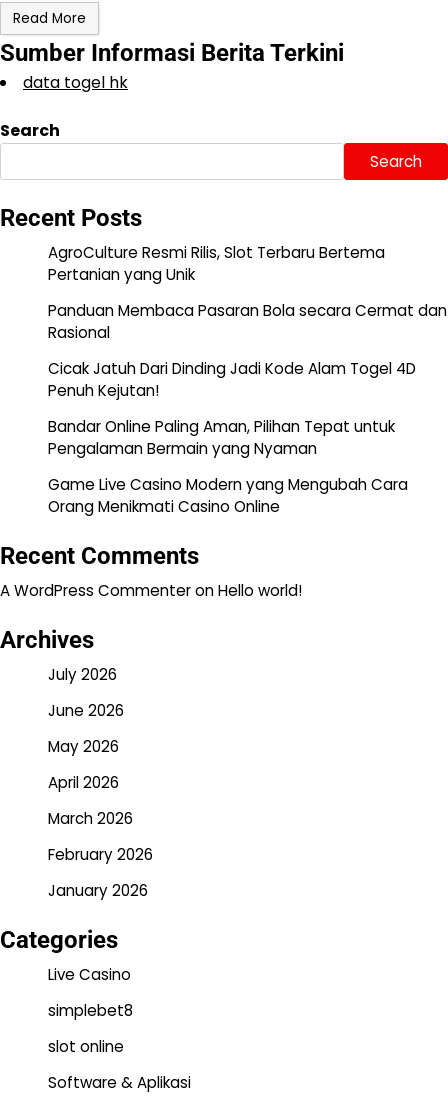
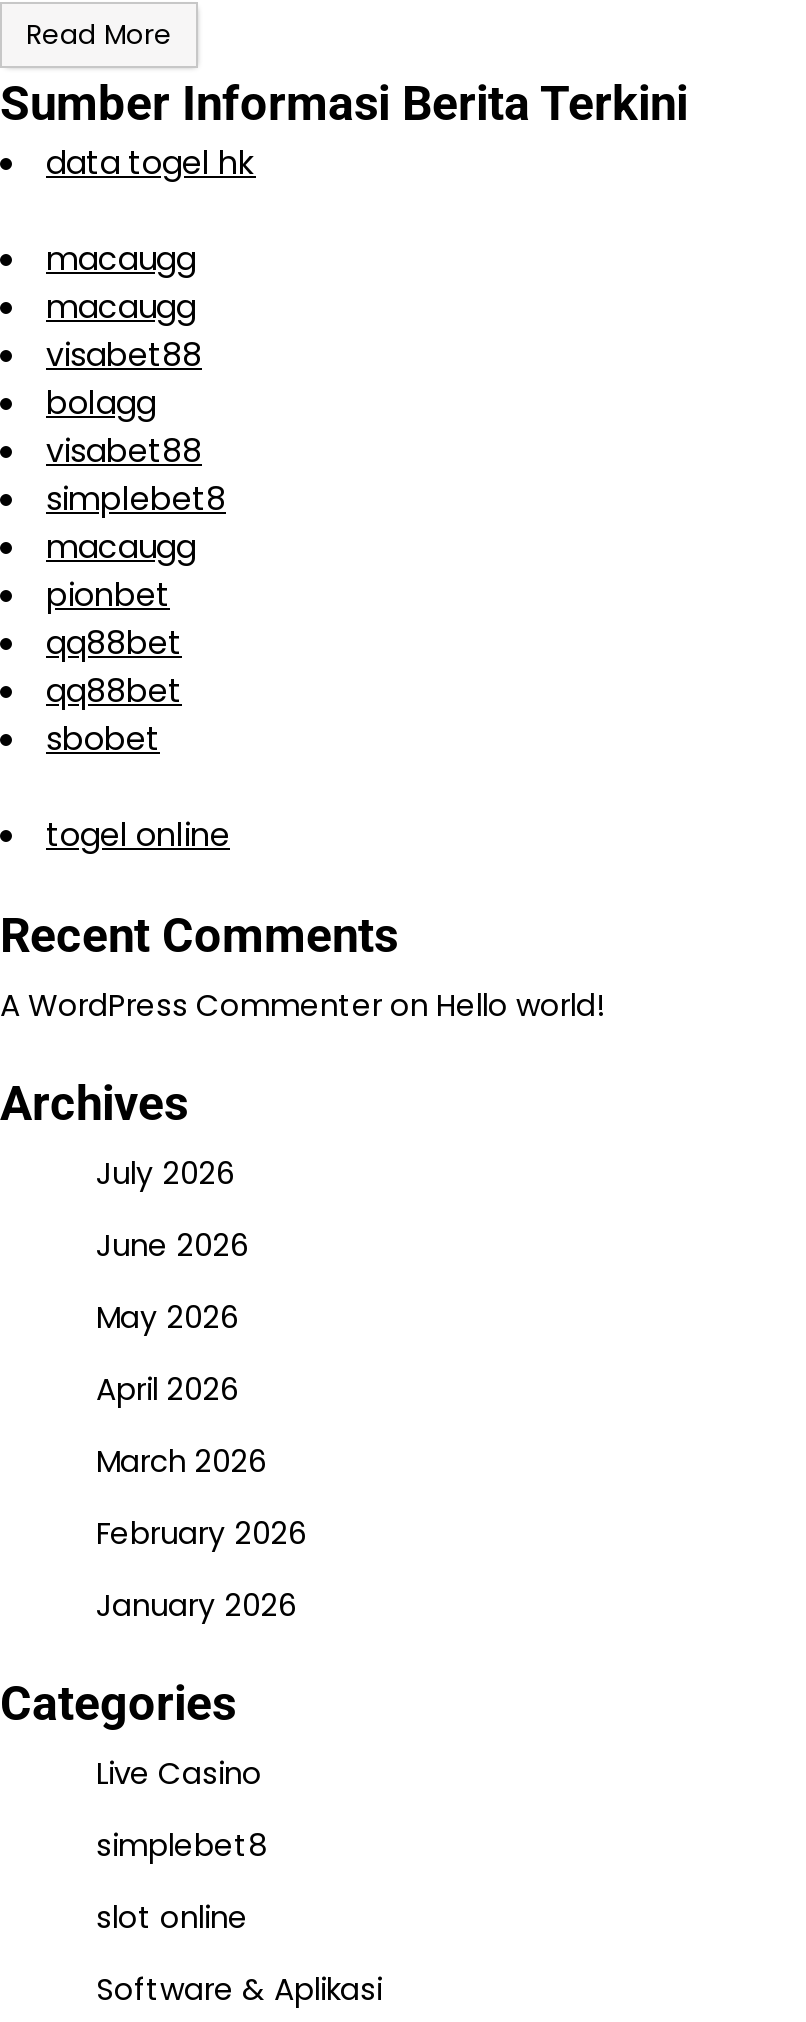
- Search
- Search
- Recent Posts
- AgroCulture Resmi Rilis, Slot Terbaru Bertema
- Pertanian yang Unik
- Panduan Membaca Pasaran Bola secara Cermat dan
- Rasional
- Cicak Jatuh Dari Dinding Jadi Kode Alam Togel 4D
- Penuh Kejutan!
- Bandar Online Paling Aman, Pilihan Tepat untuk
- Pengalaman Bermain yang Nyaman
- Game Live Casino Modern yang Mengubah Cara
- Orang Menikmati Casino Online
+ macaugg
+ macaugg
+ visabet88
+ bolagg
+ visabet88
+ simplebet8
+ macaugg
+ pionbet
+ qq88bet
+ qq88bet
+ sbobet
+ togel online
